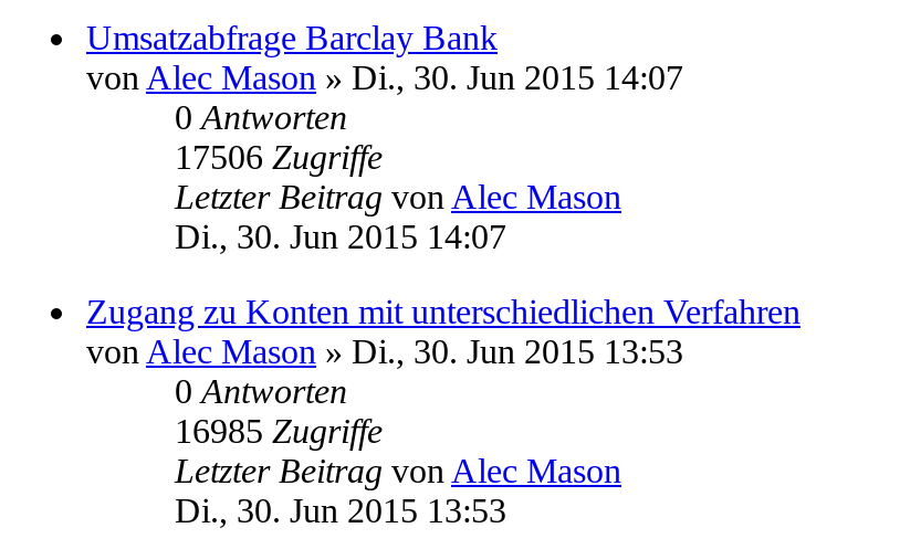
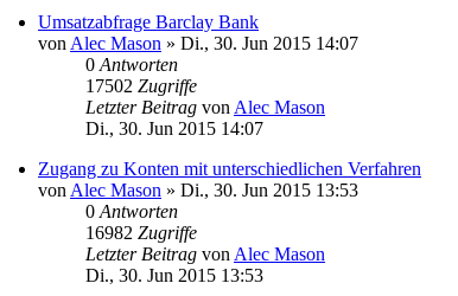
- 17506 Zugriffe
+ 17502 Zugriffe

- 16985 Zugriffe
+ 16982 Zugriffe
